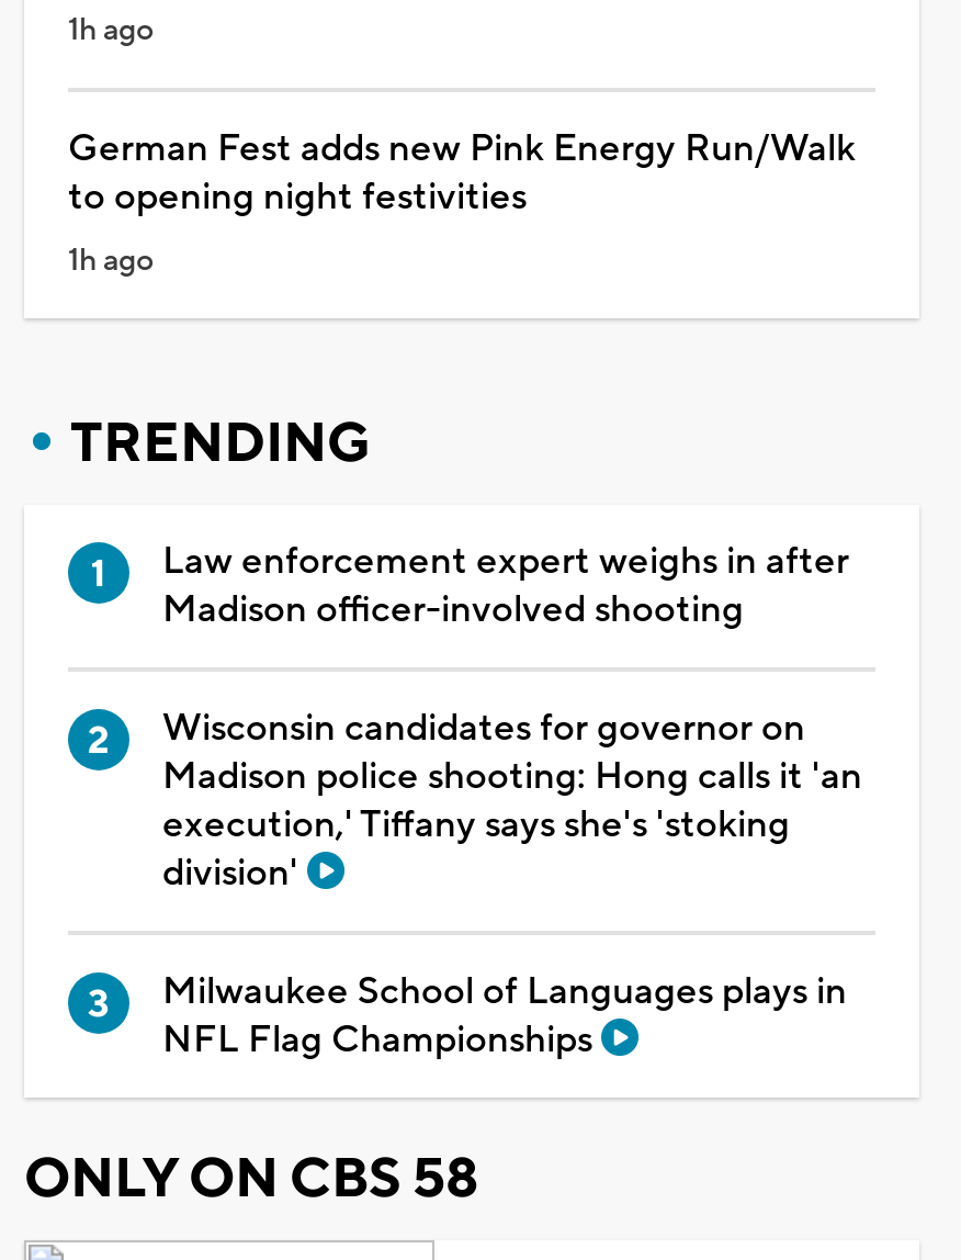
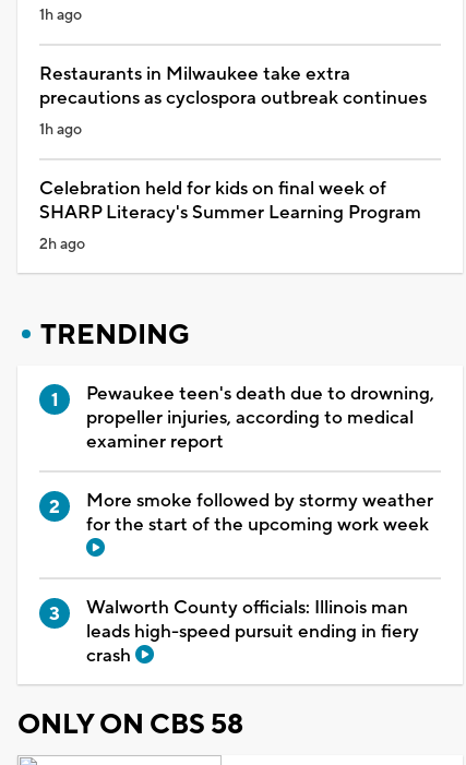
- German Fest adds new Pink Energy Run/Walk
- to opening night festivities
+ Restaurants in Milwaukee take extra
+ precautions as cyclospora outbreak continues

+ Celebration held for kids on final week of
+ SHARP Literacy's Summer Learning Program
+ 2h ago

- Law enforcement expert weighs in after
- Madison officer-involved shooting
+ Pewaukee teen's death due to drowning,
+ propeller injuries, according to medical
+ examiner report

- Wisconsin candidates for governor on
- Madison police shooting: Hong calls it 'an
- execution,' Tiffany says she's 'stoking
- division'
+ More smoke followed by stormy weather
+ for the start of the upcoming work week

- Milwaukee School of Languages plays in
- NFL Flag Championships
+ Walworth County officials: Illinois man
+ leads high-speed pursuit ending in fiery
+ crash
